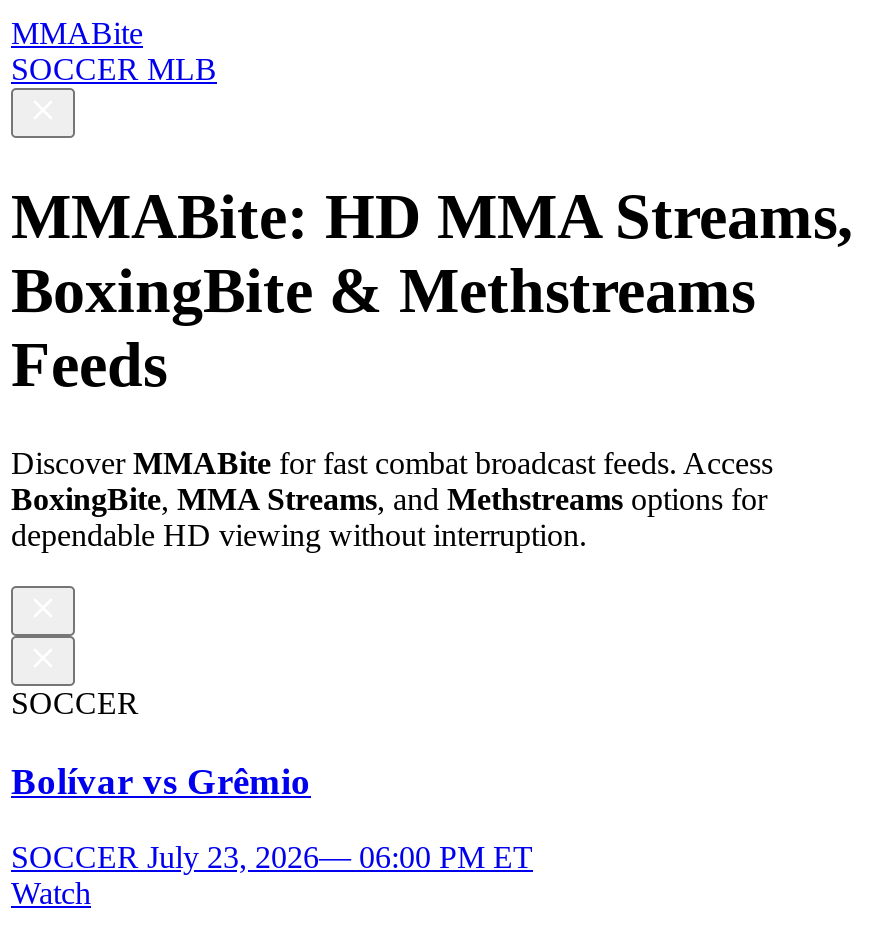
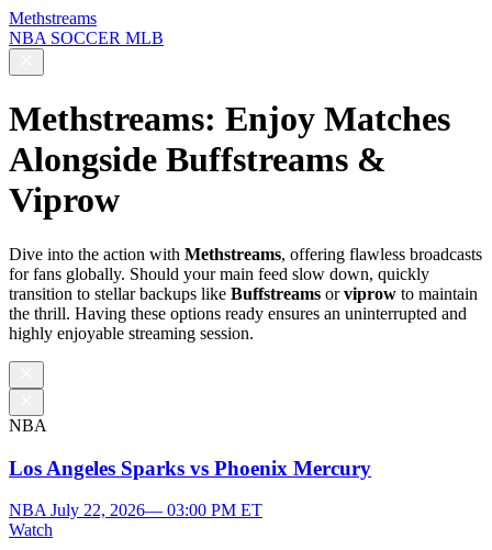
- MMABite
- SOCCER MLB
+ Methstreams
+ NBA SOCCER MLB

- MMABite: HD MMA Streams,
- BoxingBite & Methstreams
- Feeds
+ Methstreams: Enjoy Matches
+ Alongside Buffstreams &
+ Viprow

- Discover MMABite for fast combat broadcast feeds. Access
- BoxingBite, MMA Streams, and Methstreams options for
- dependable HD viewing without interruption.
+ Dive into the action with Methstreams, offering flawless broadcasts
+ for fans globally. Should your main feed slow down, quickly
+ transition to stellar backups like Buffstreams or viprow to maintain
+ the thrill. Having these options ready ensures an uninterrupted and
+ highly enjoyable streaming session.

- SOCCER
+ NBA

- Bolívar vs Grêmio
+ Los Angeles Sparks vs Phoenix Mercury

- SOCCER July 23, 2026— 06:00 PM ET
+ NBA July 22, 2026— 03:00 PM ET
